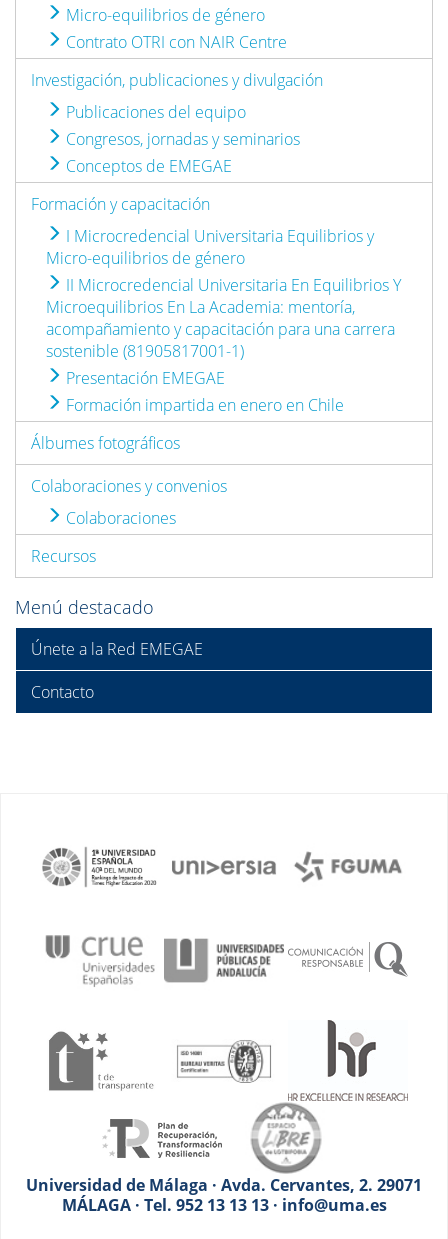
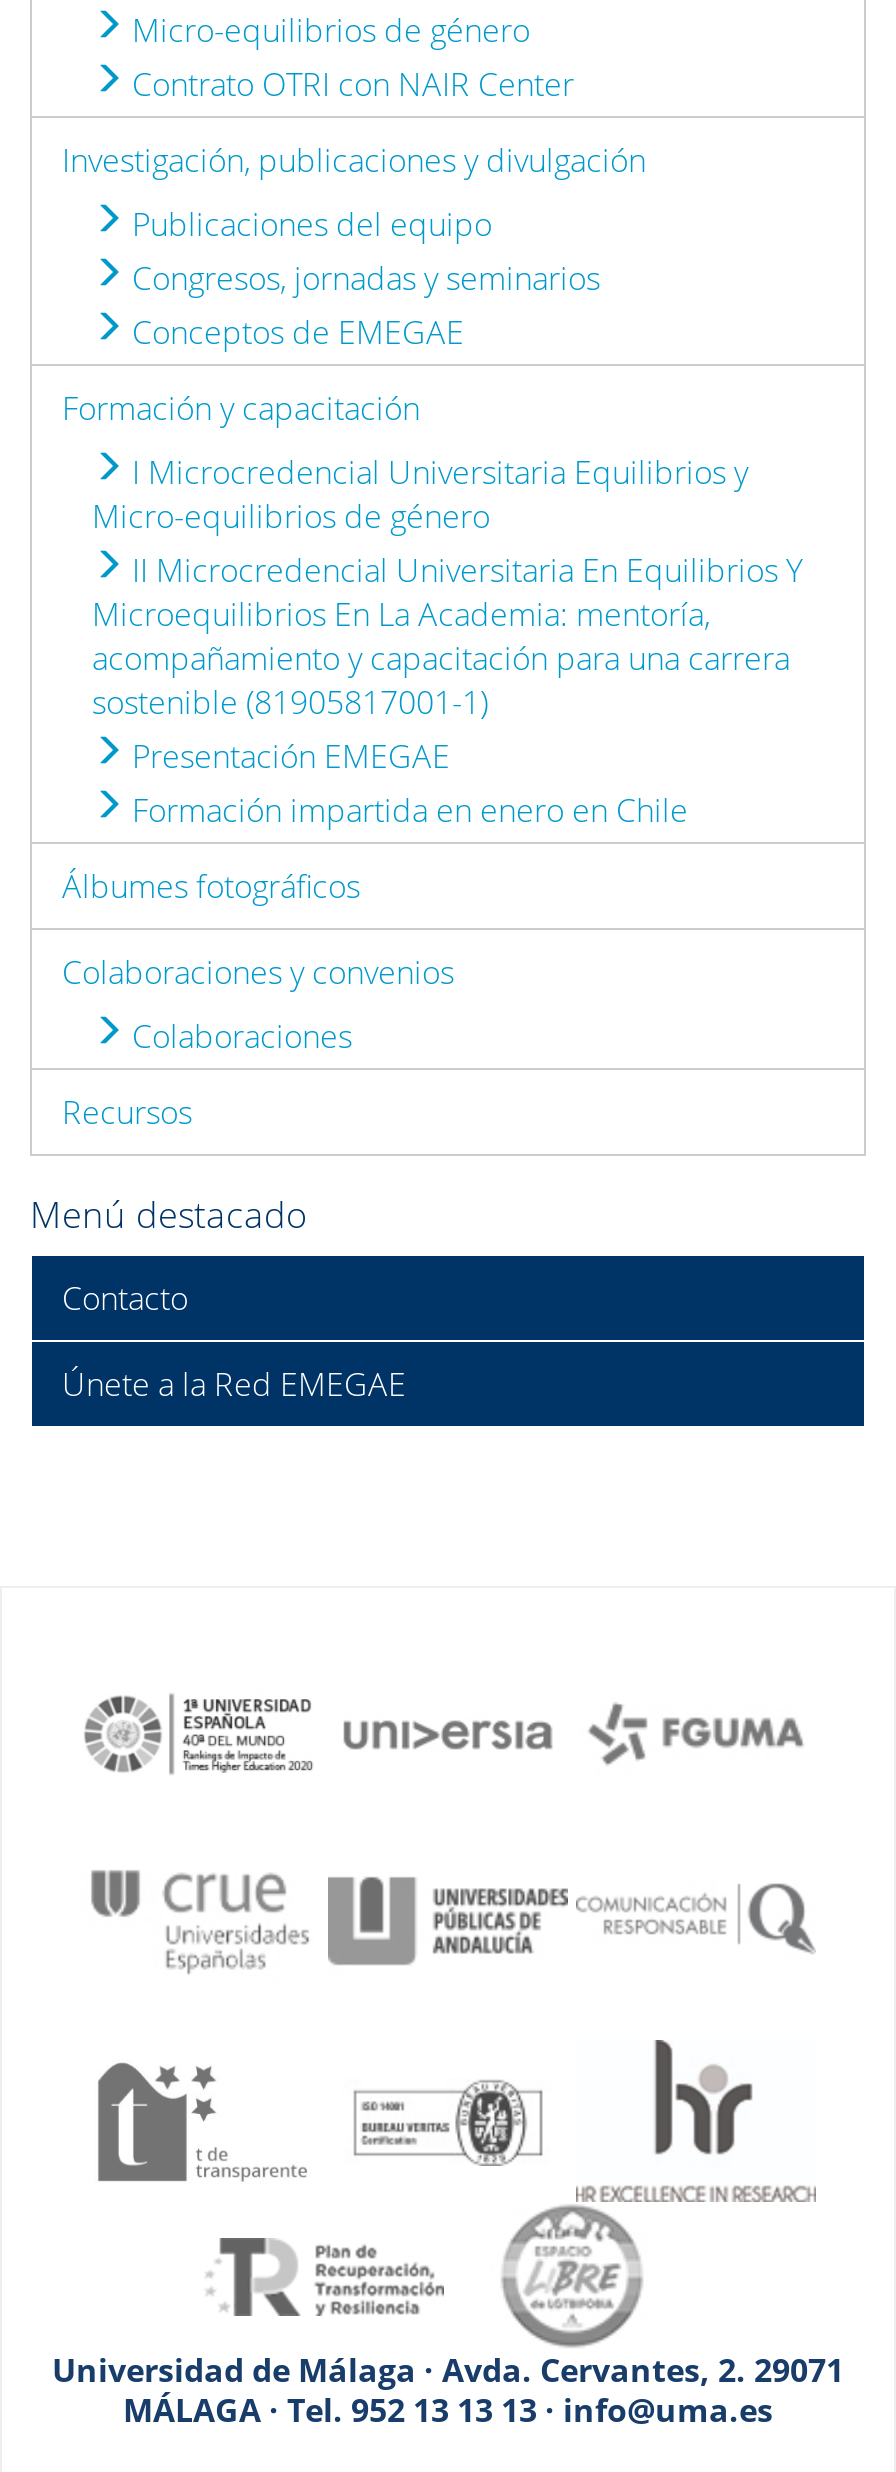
- Contrato OTRI con NAIR Centre
+ Contrato OTRI con NAIR Center

moved down: Únete a la Red EMEGAE

moved up: Contacto
